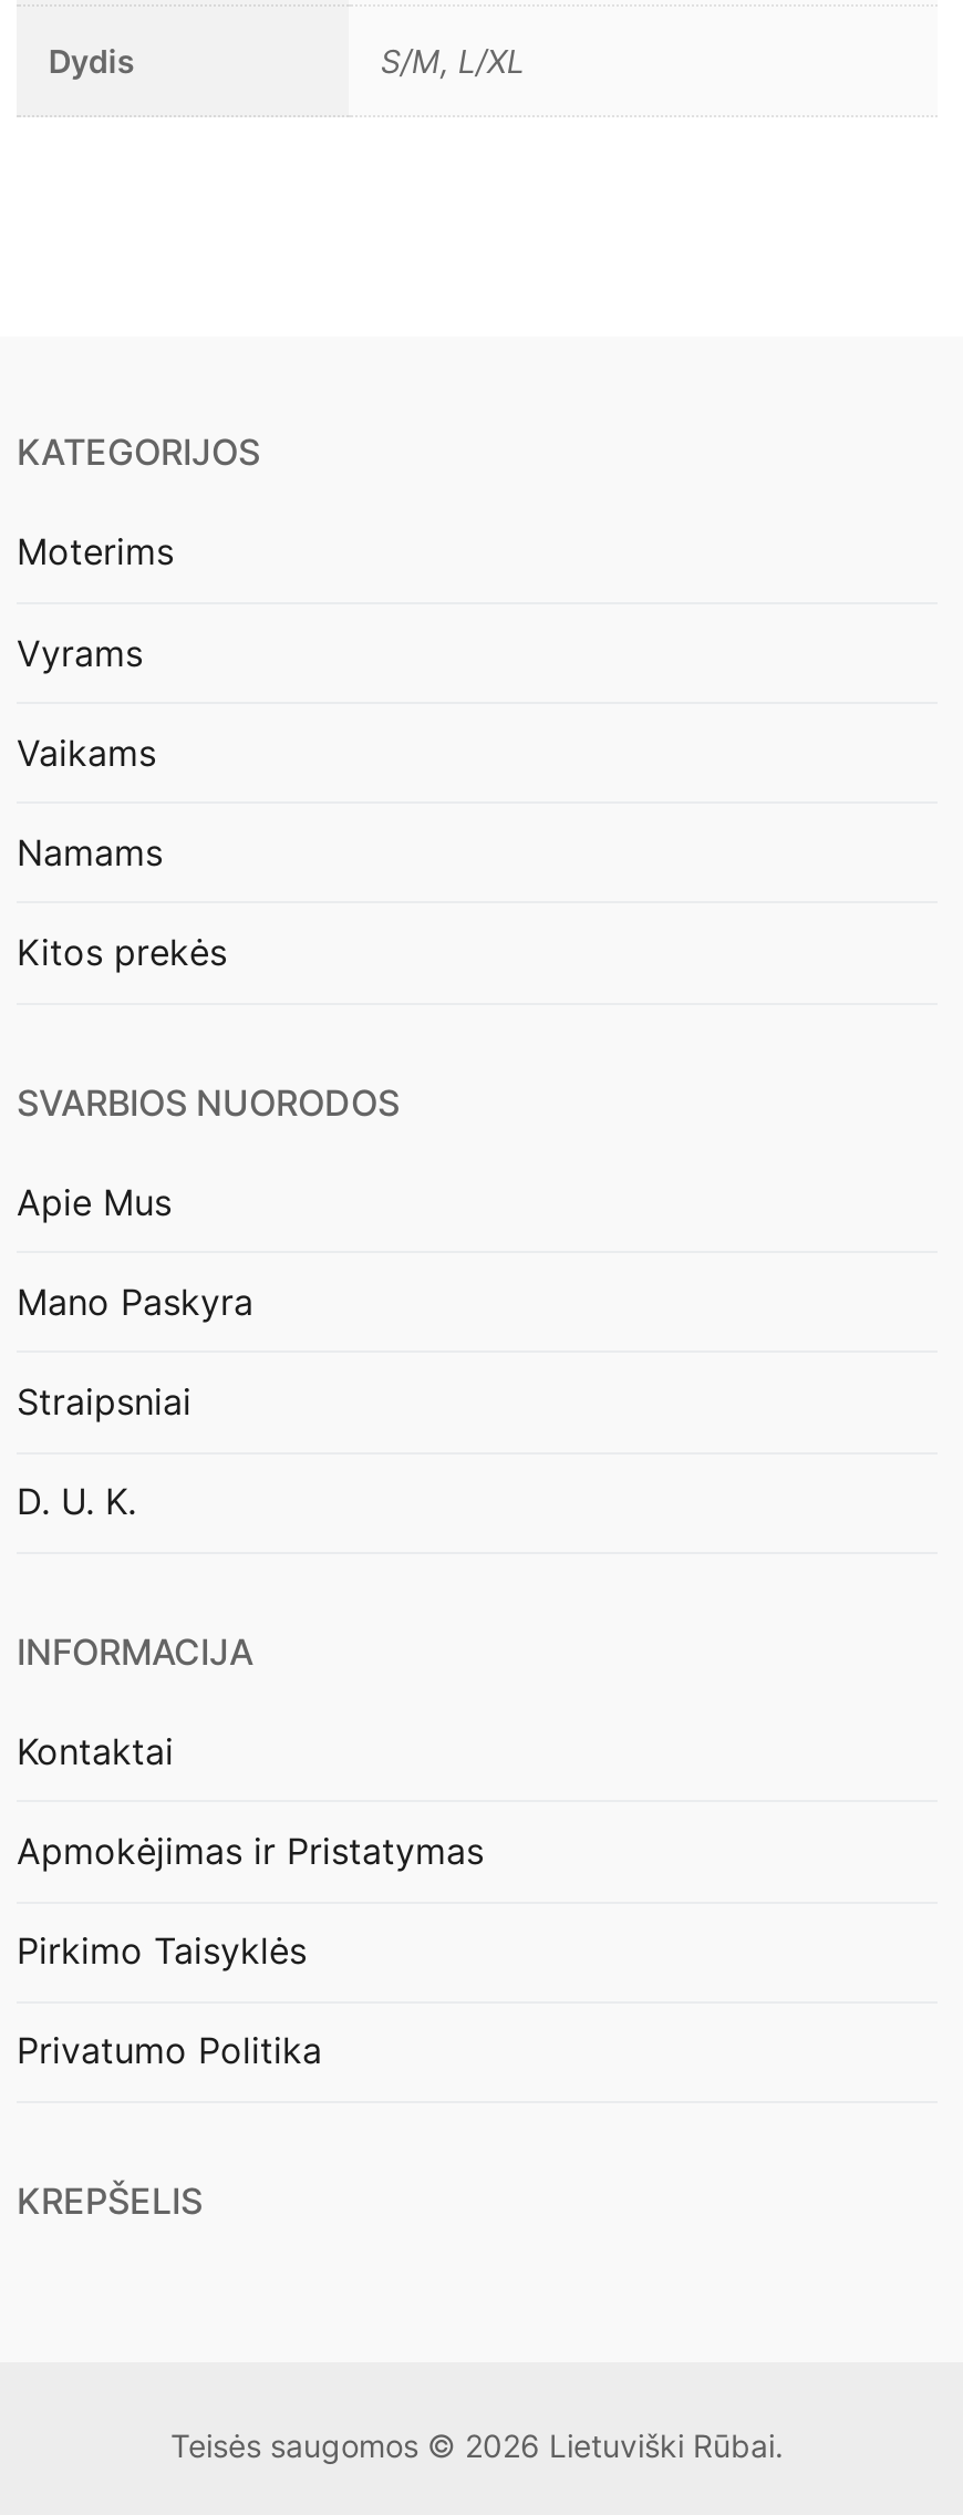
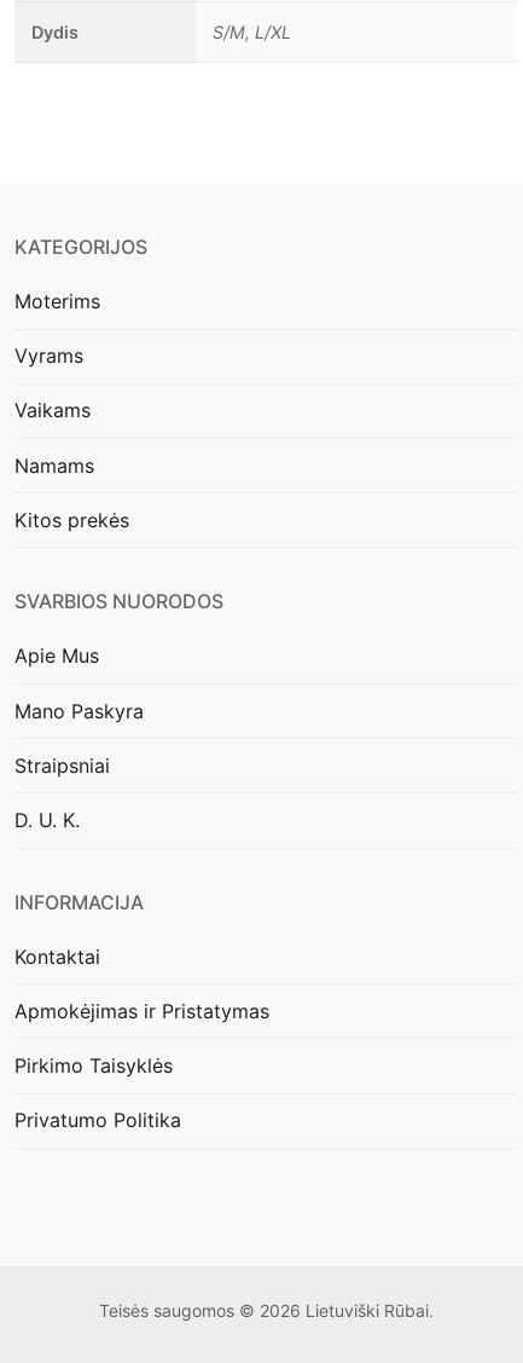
- KREPŠELIS
